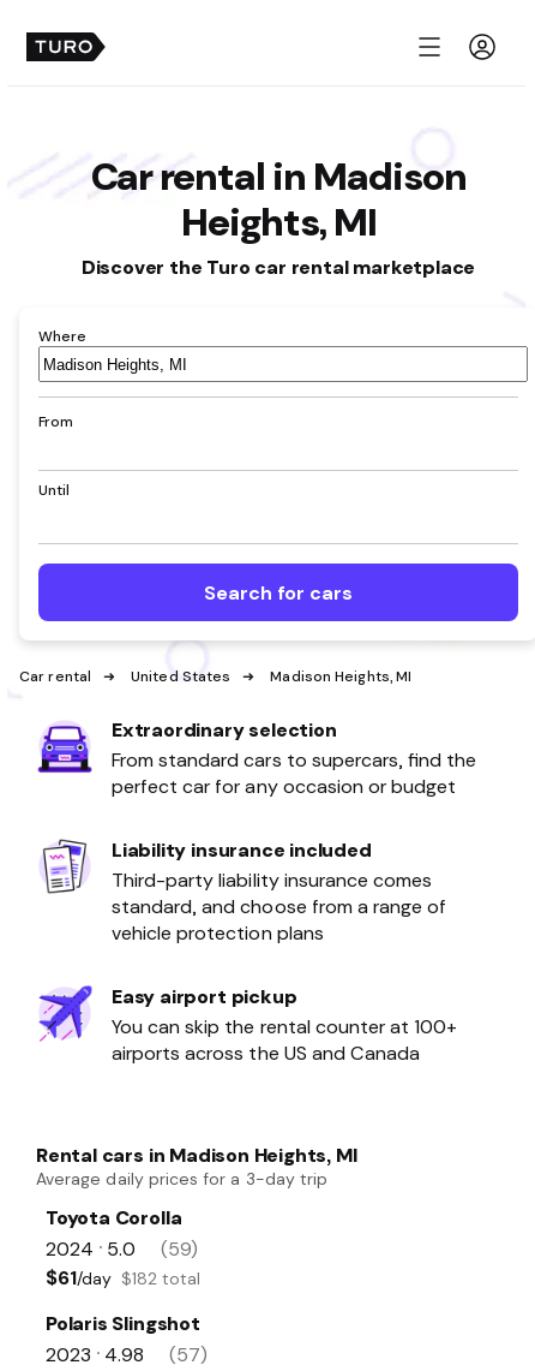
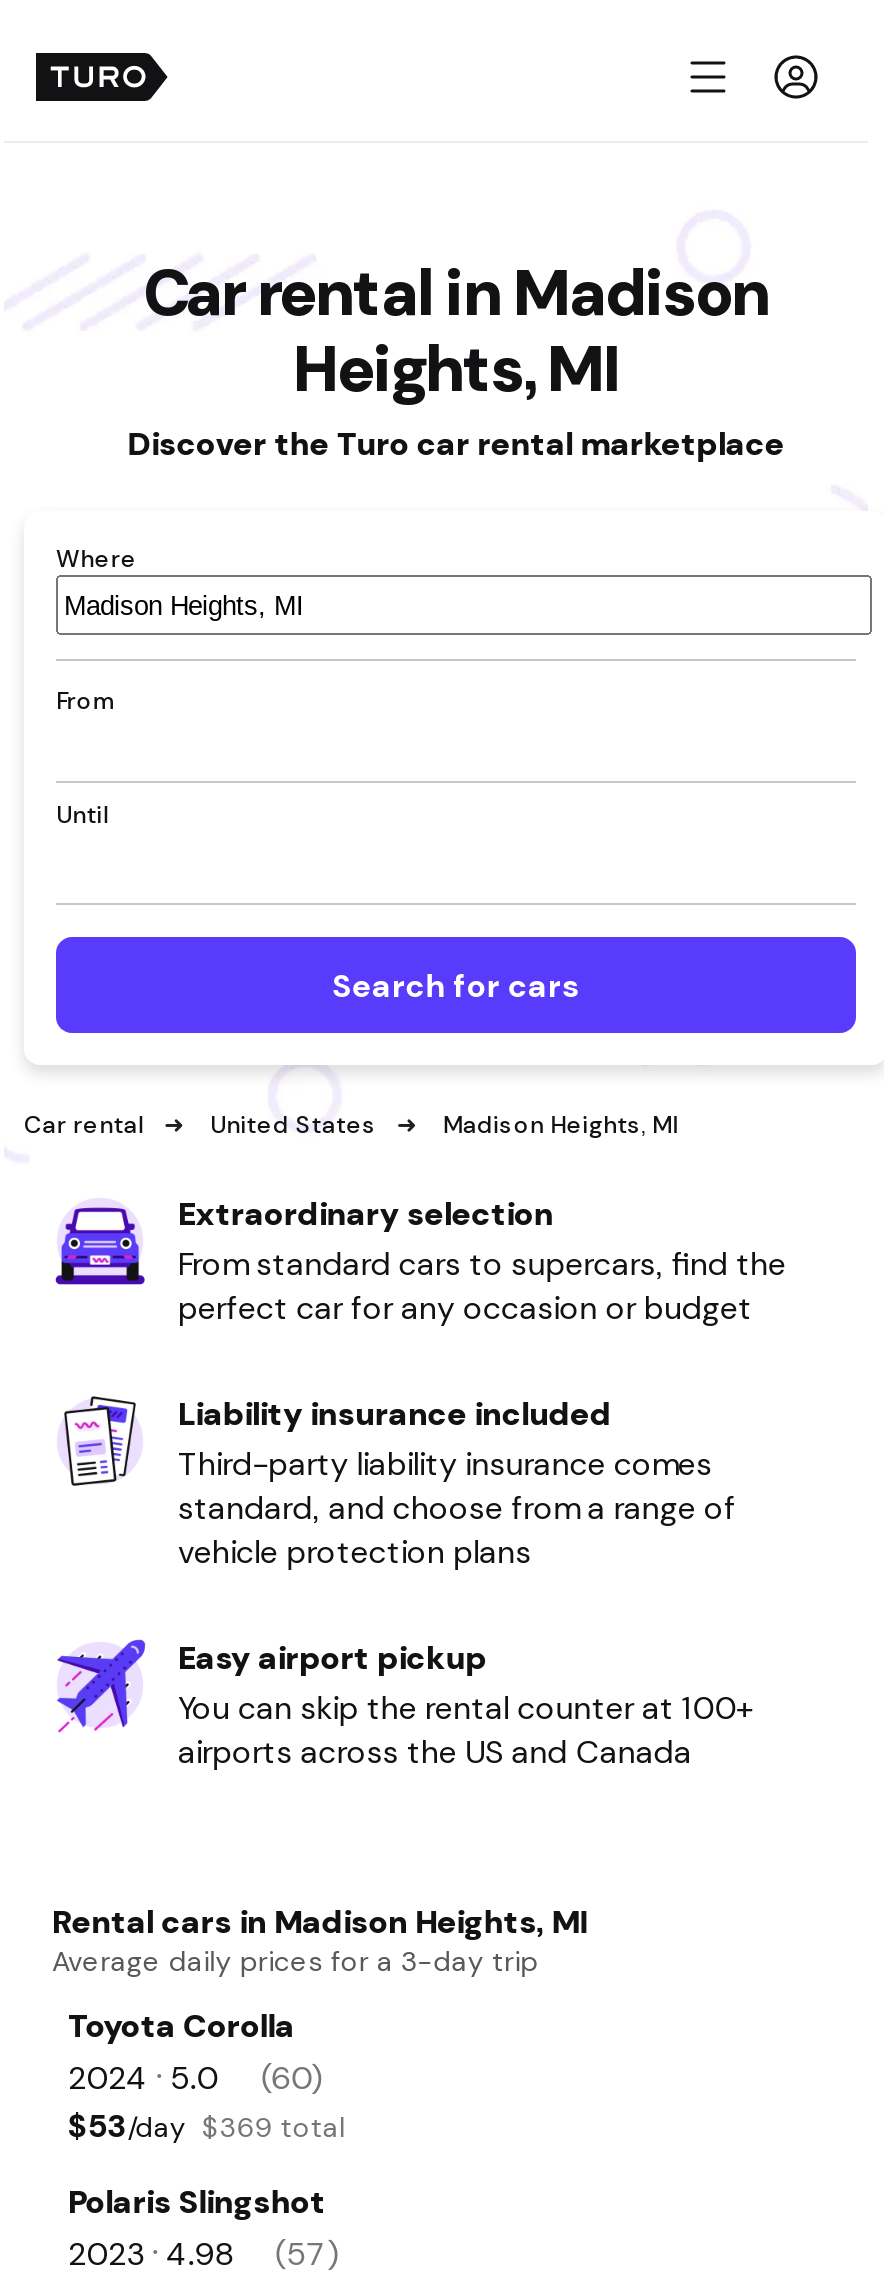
- 2024 • 5.0 (59)
+ 2024 • 5.0 (60)

- $61/day $182 total
+ $53/day $369 total
